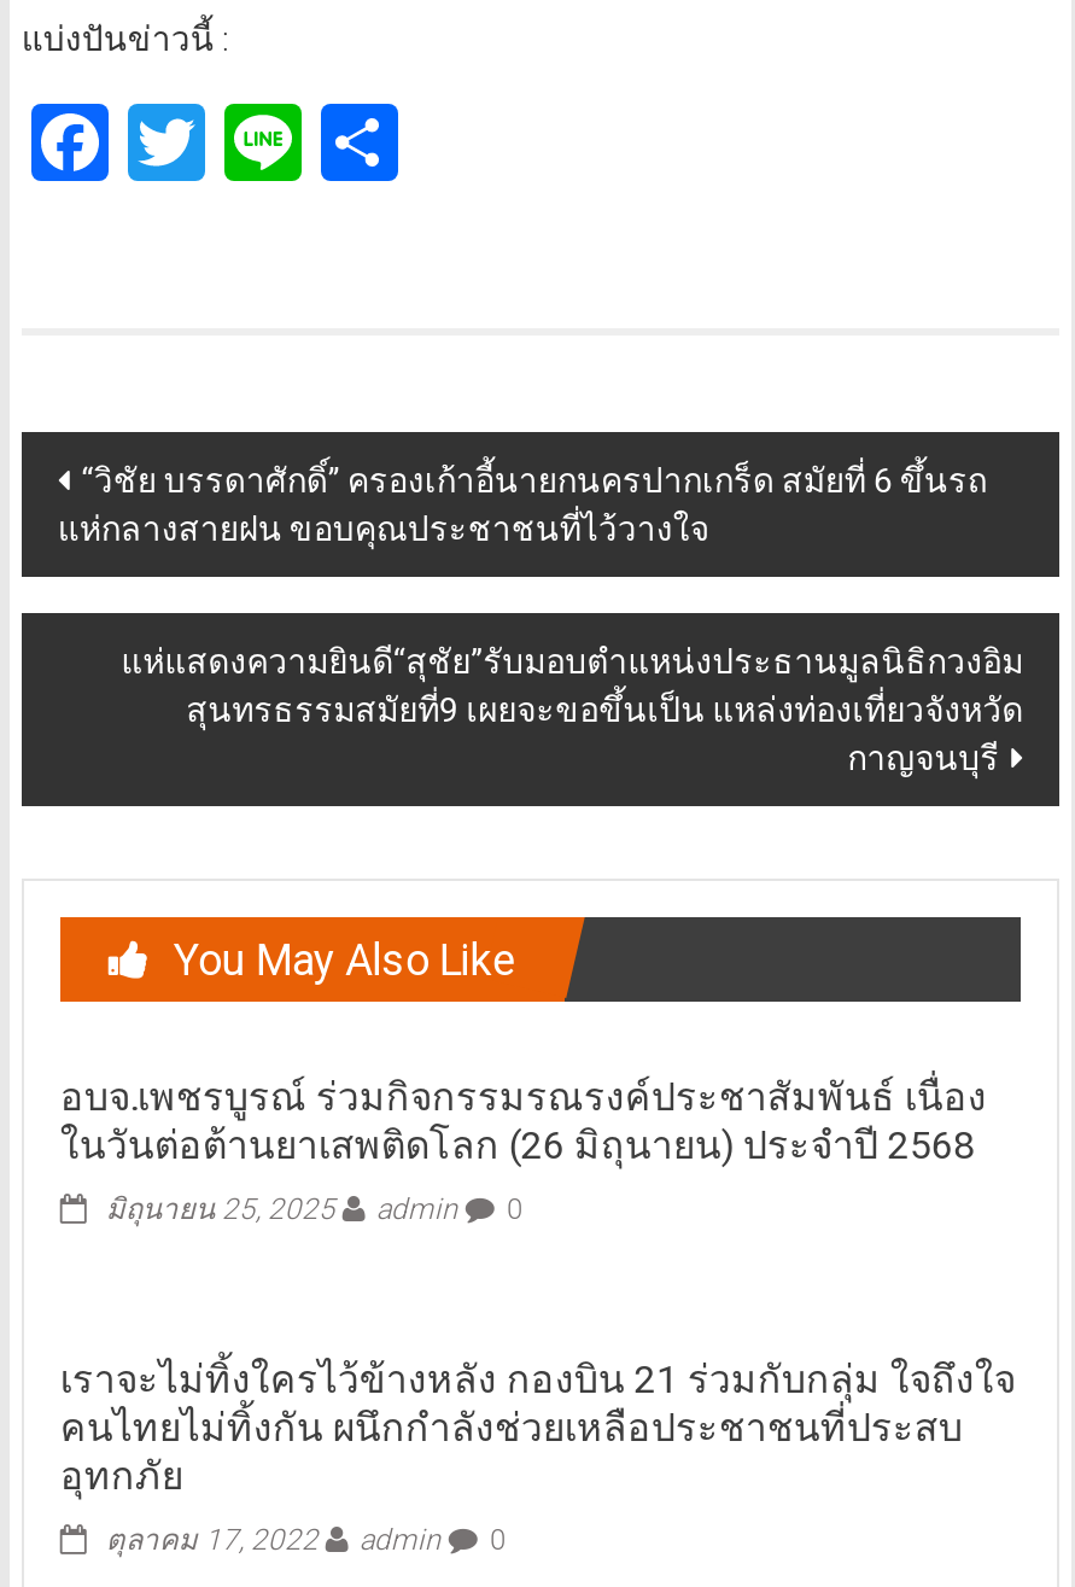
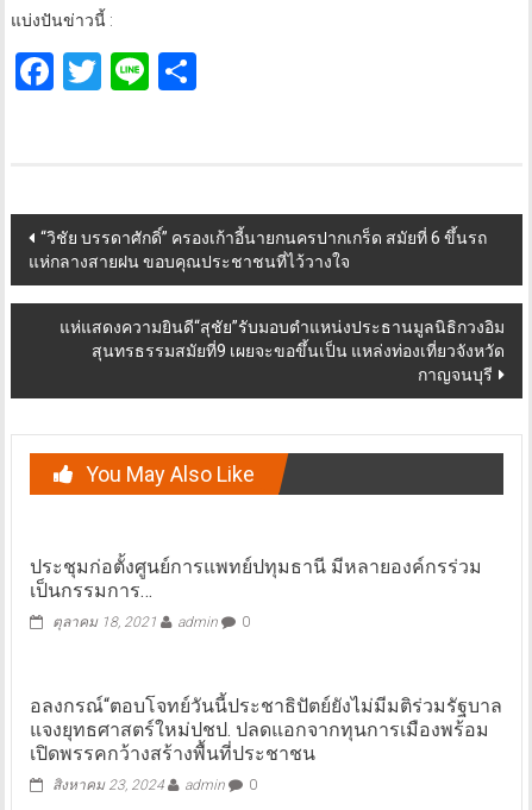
- อบจ.เพชรบูรณ์ ร่วมกิจกรรมรณรงค์ประชาสัมพันธ์ เนื่อง
- ในวันต่อต้านยาเสพติดโลก (26 มิถุนายน) ประจำปี 2568
+ ประชุมก่อตั้งศูนย์การแพทย์ปทุมธานี มีหลายองค์กรร่วม
+ เป็นกรรมการ…

- มิถุนายน 25, 2025
+ ตุลาคม 18, 2021

- เราจะไม่ทิ้งใครไว้ข้างหลัง กองบิน 21 ร่วมกับกลุ่ม ใจถึงใจ
- คนไทยไม่ทิ้งกัน ผนึกกำลังช่วยเหลือประชาชนที่ประสบ
- อุทกภัย
+ อลงกรณ์“ตอบโจทย์วันนี้ประชาธิปัตย์ยังไม่มีมติร่วมรัฐบาล
+ แจงยุทธศาสตร์ใหม่ปชป. ปลดแอกจากทุนการเมืองพร้อม
+ เปิดพรรคกว้างสร้างพื้นที่ประชาชน

- ตุลาคม 17, 2022
+ สิงหาคม 23, 2024
